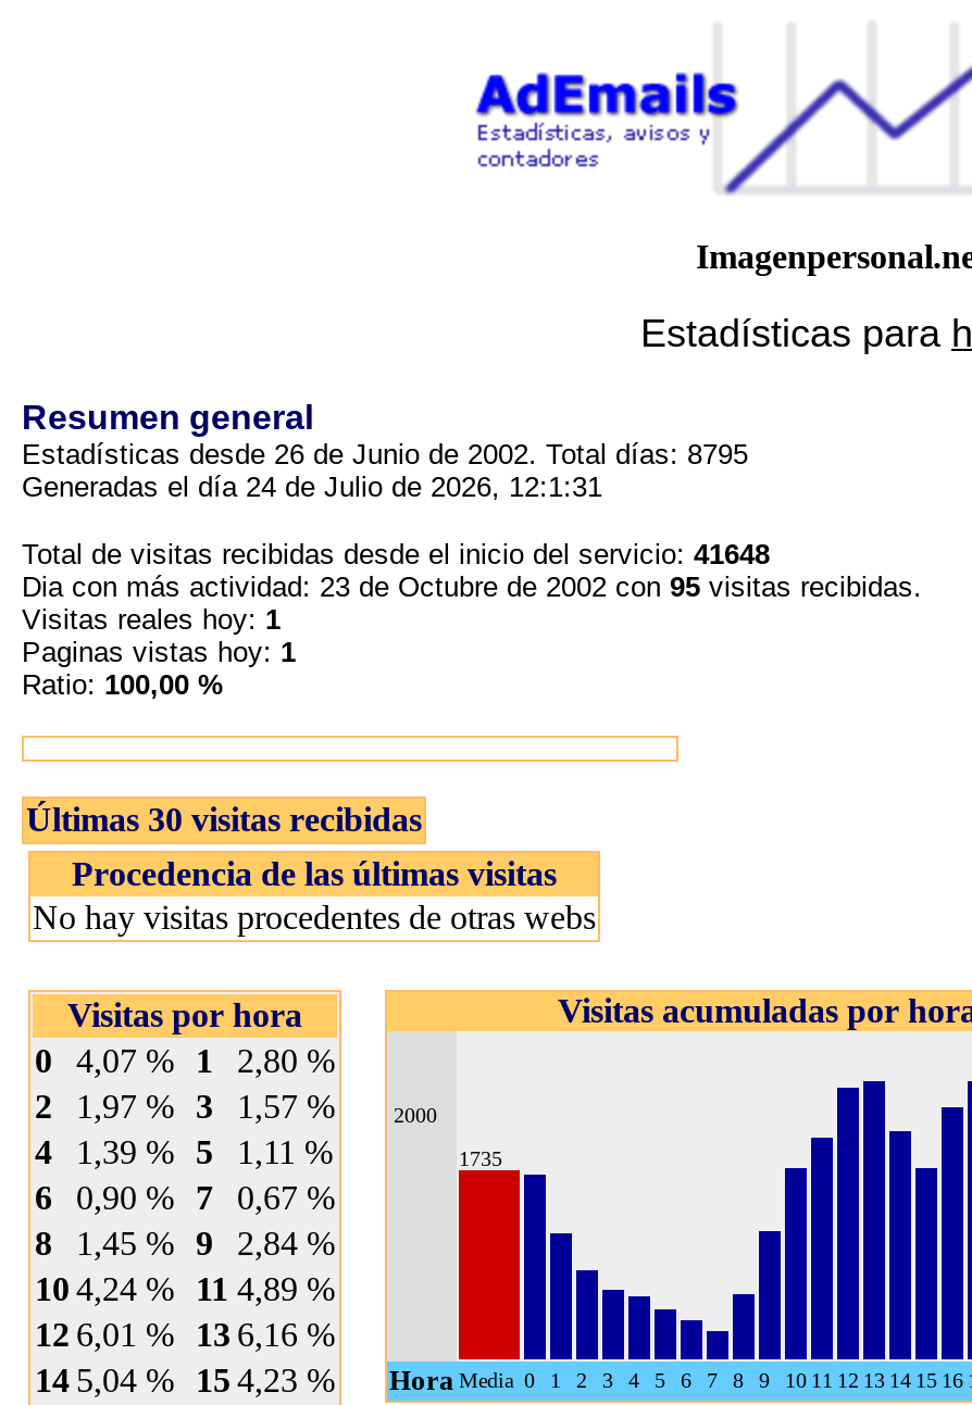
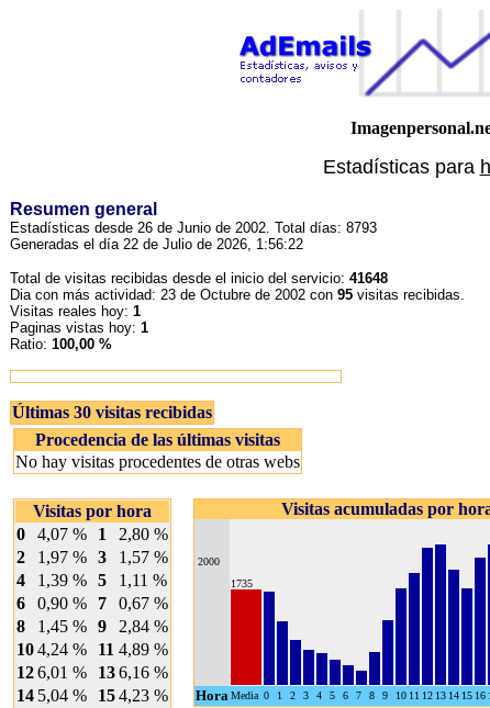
- Estadísticas desde 26 de Junio de 2002. Total días: 8795
+ Estadísticas desde 26 de Junio de 2002. Total días: 8793

- Generadas el día 24 de Julio de 2026, 12:1:31
+ Generadas el día 22 de Julio de 2026, 1:56:22
